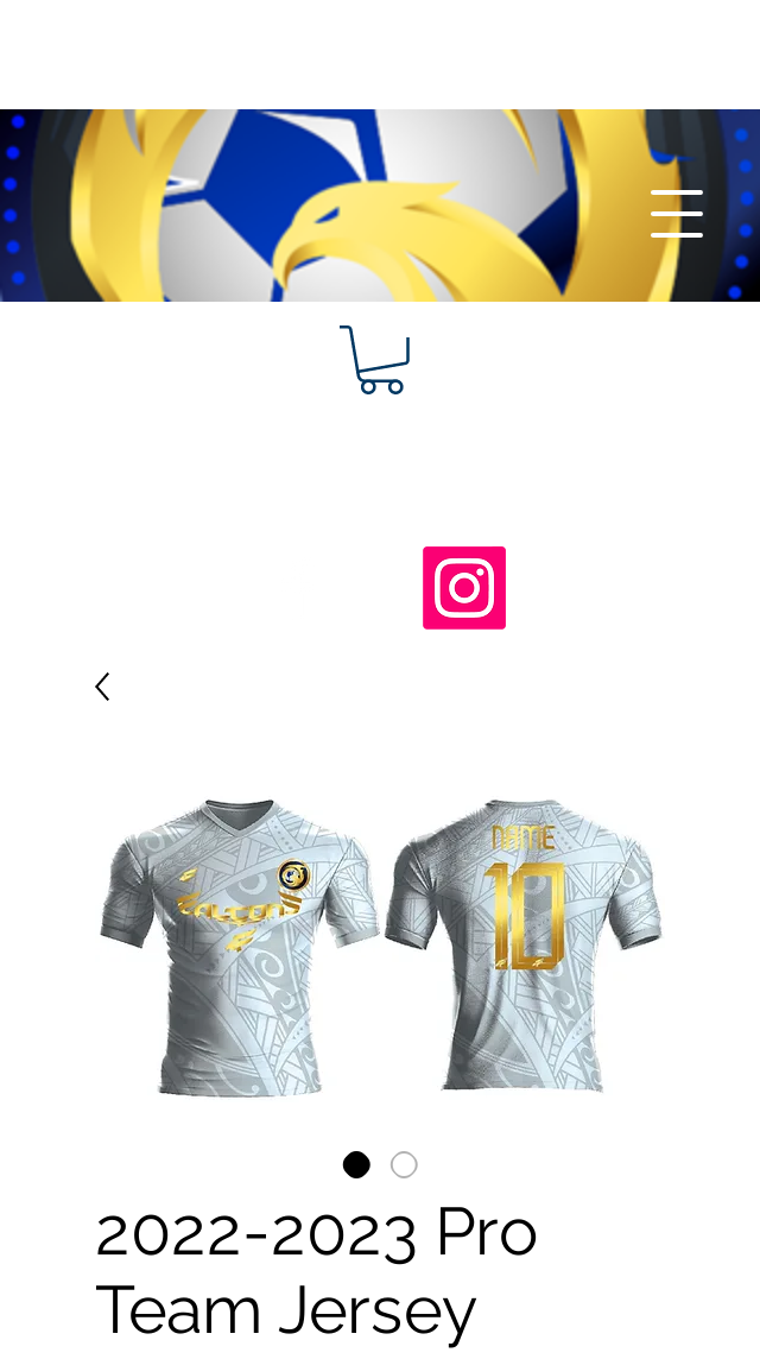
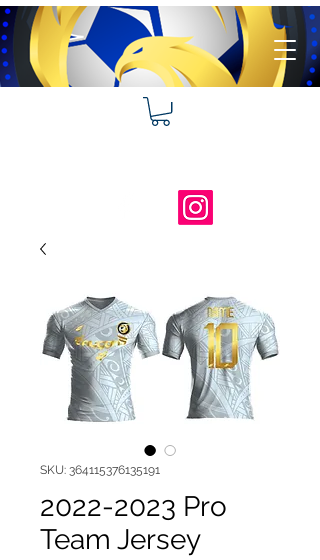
+ SKU: 364115376135191
